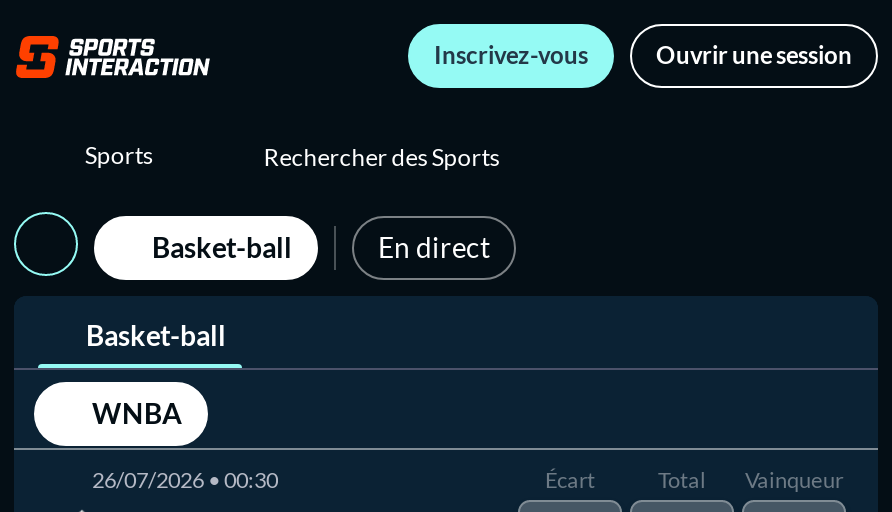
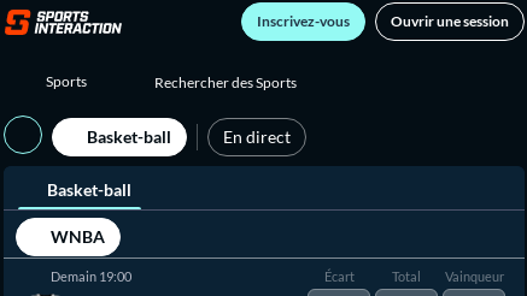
- 26/07/2026 • 00:30
+ Demain 19:00
